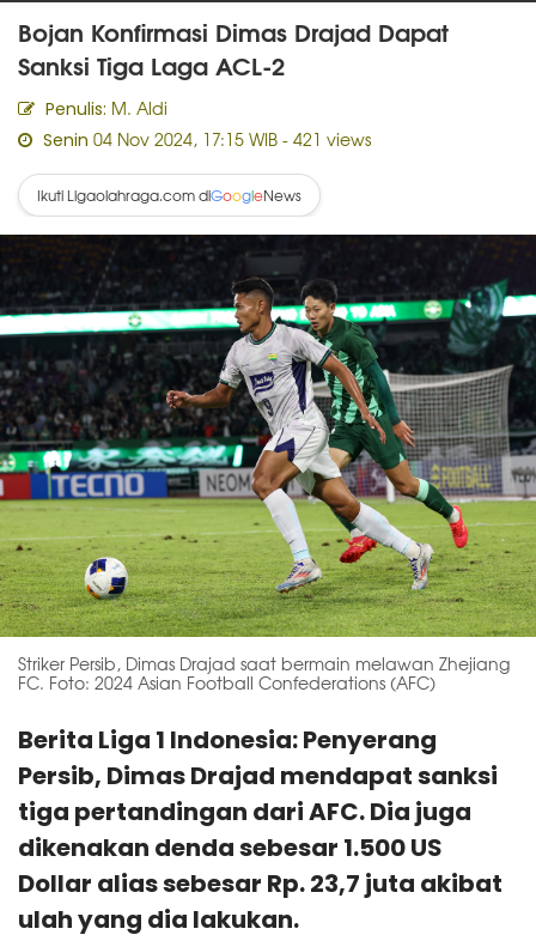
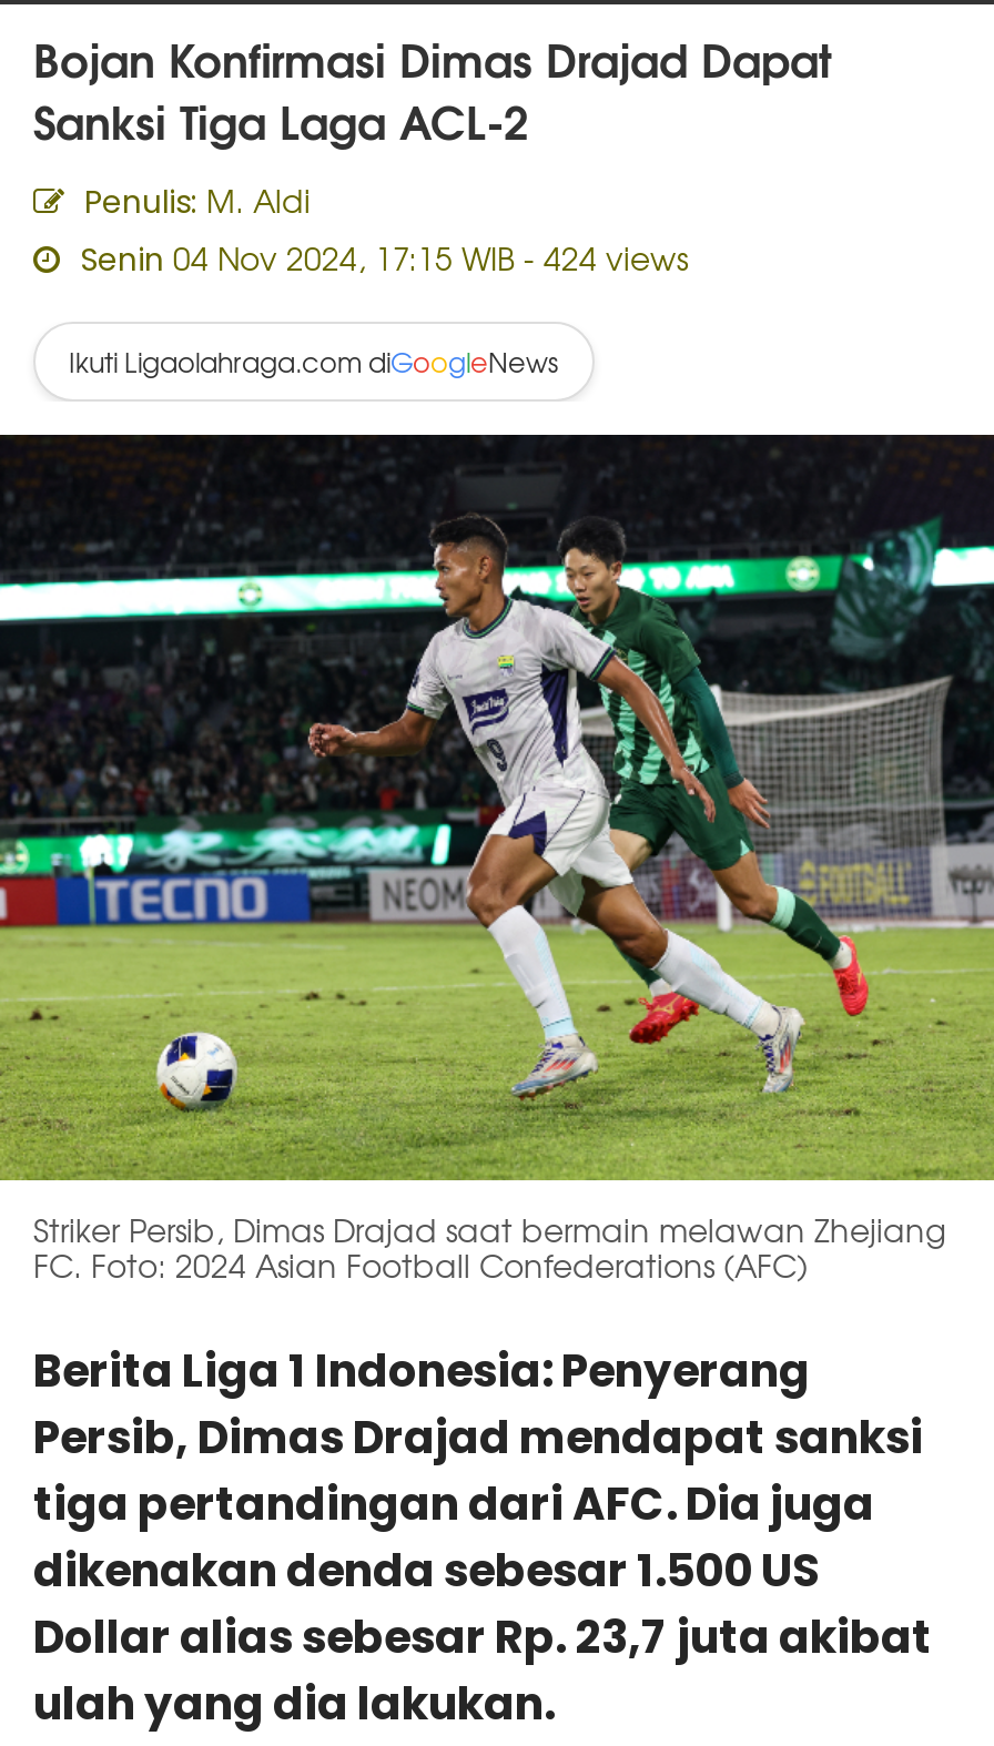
- Senin 04 Nov 2024, 17:15 WIB - 421 views
+ Senin 04 Nov 2024, 17:15 WIB - 424 views
